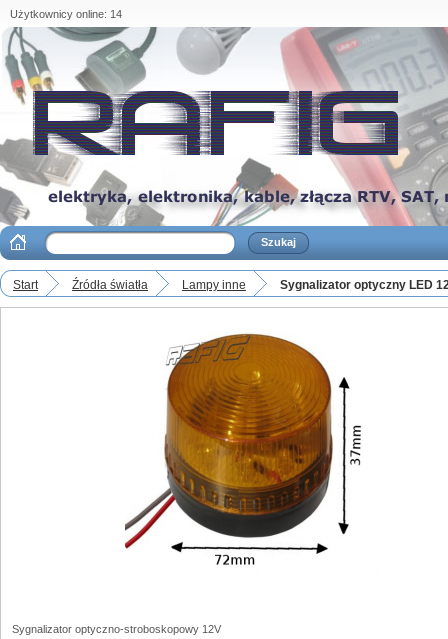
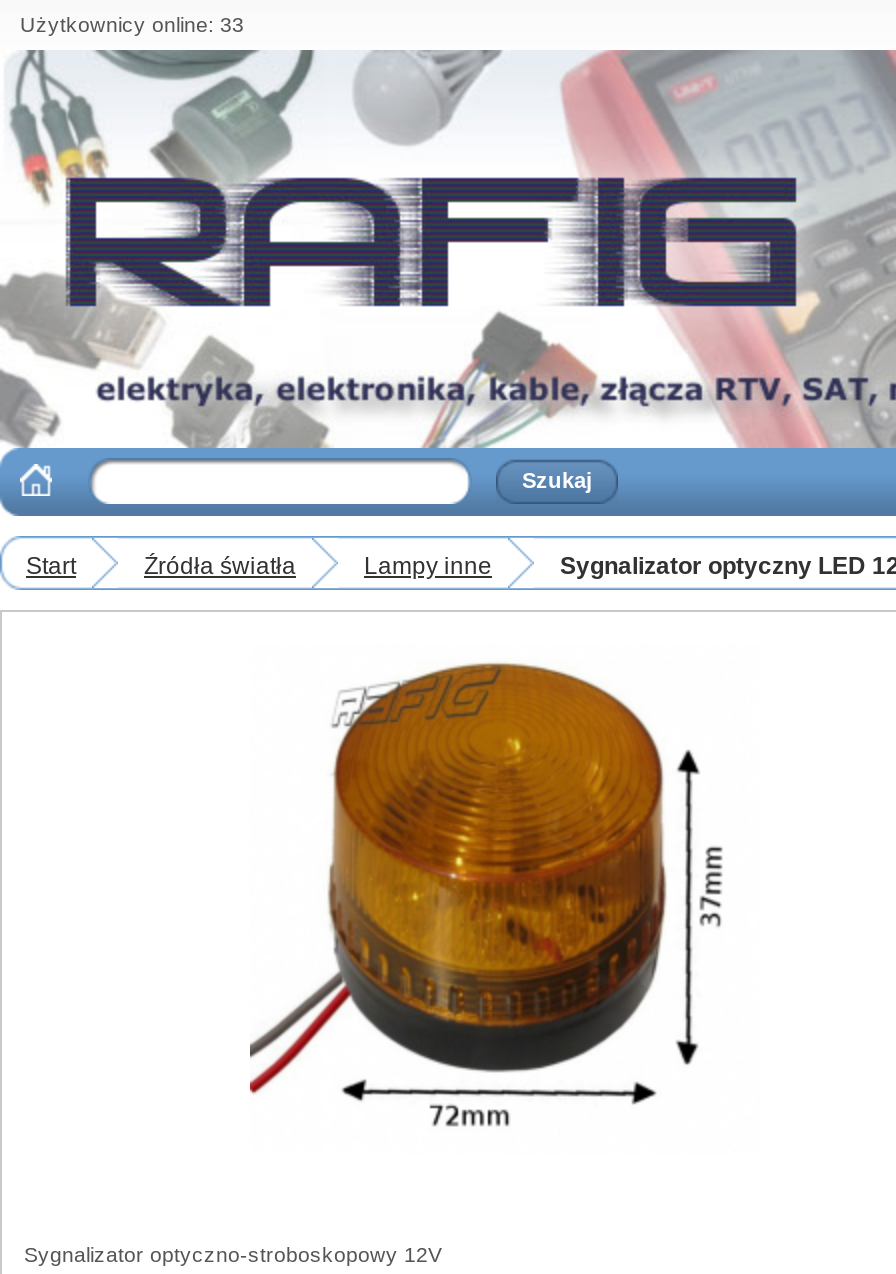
- Użytkownicy online: 14
+ Użytkownicy online: 33
